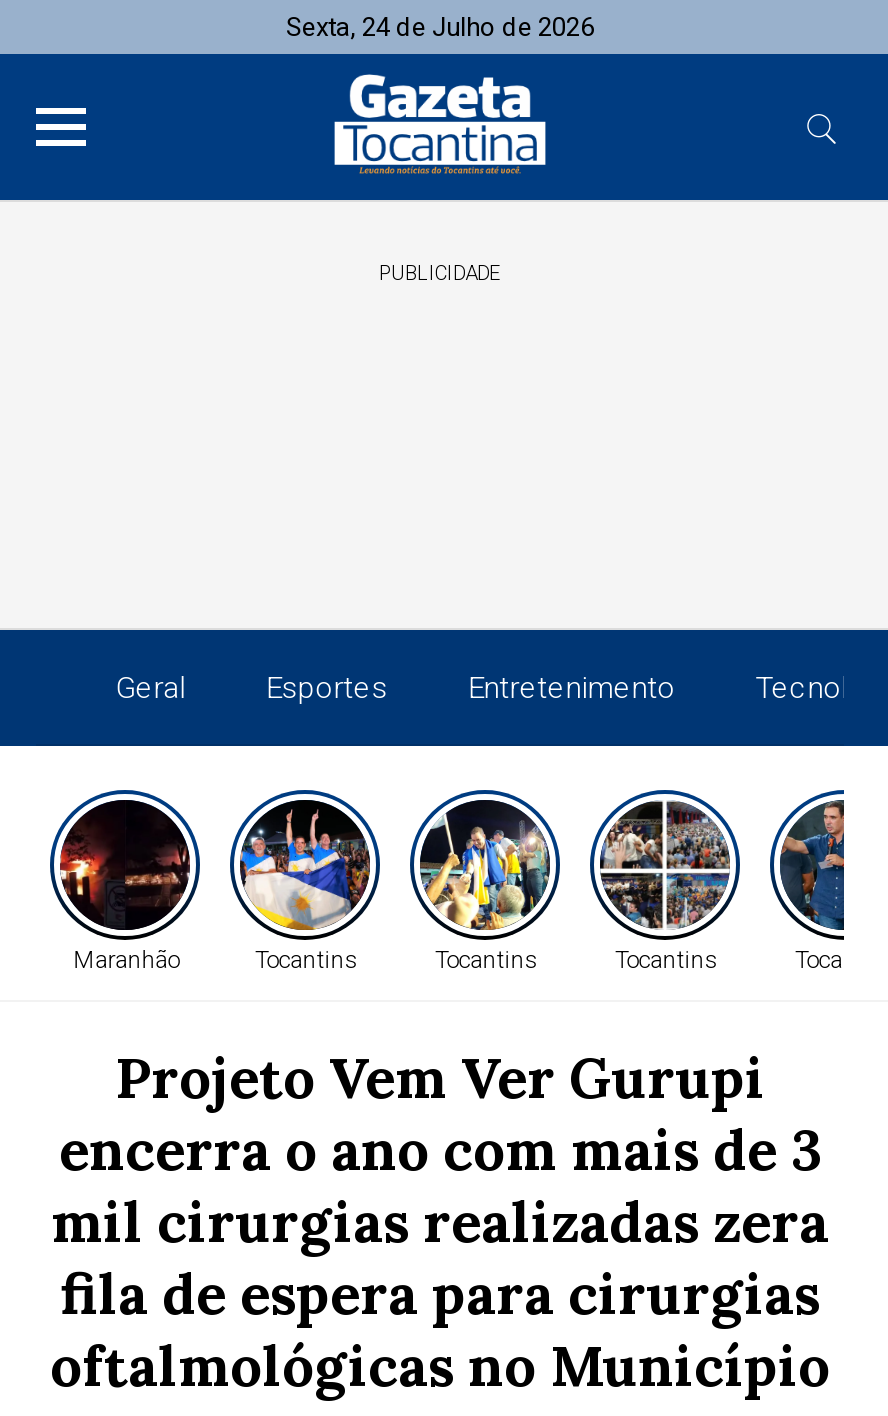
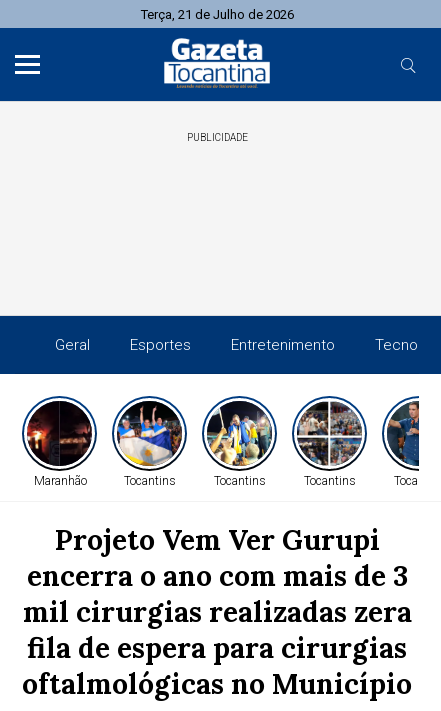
- Sexta, 24 de Julho de 2026
+ Terça, 21 de Julho de 2026
